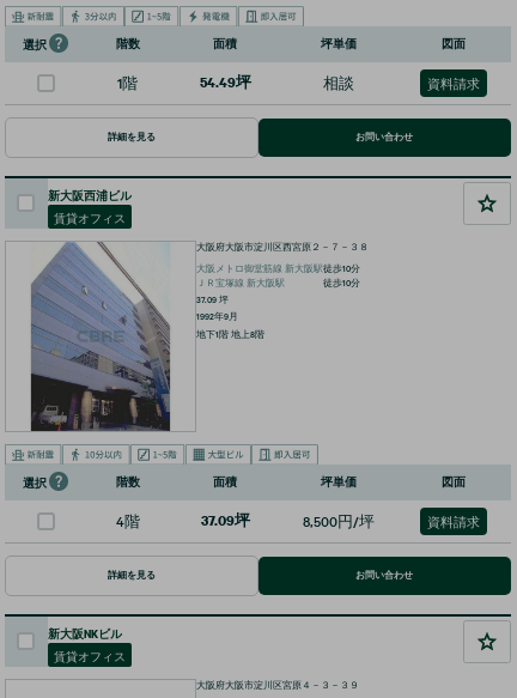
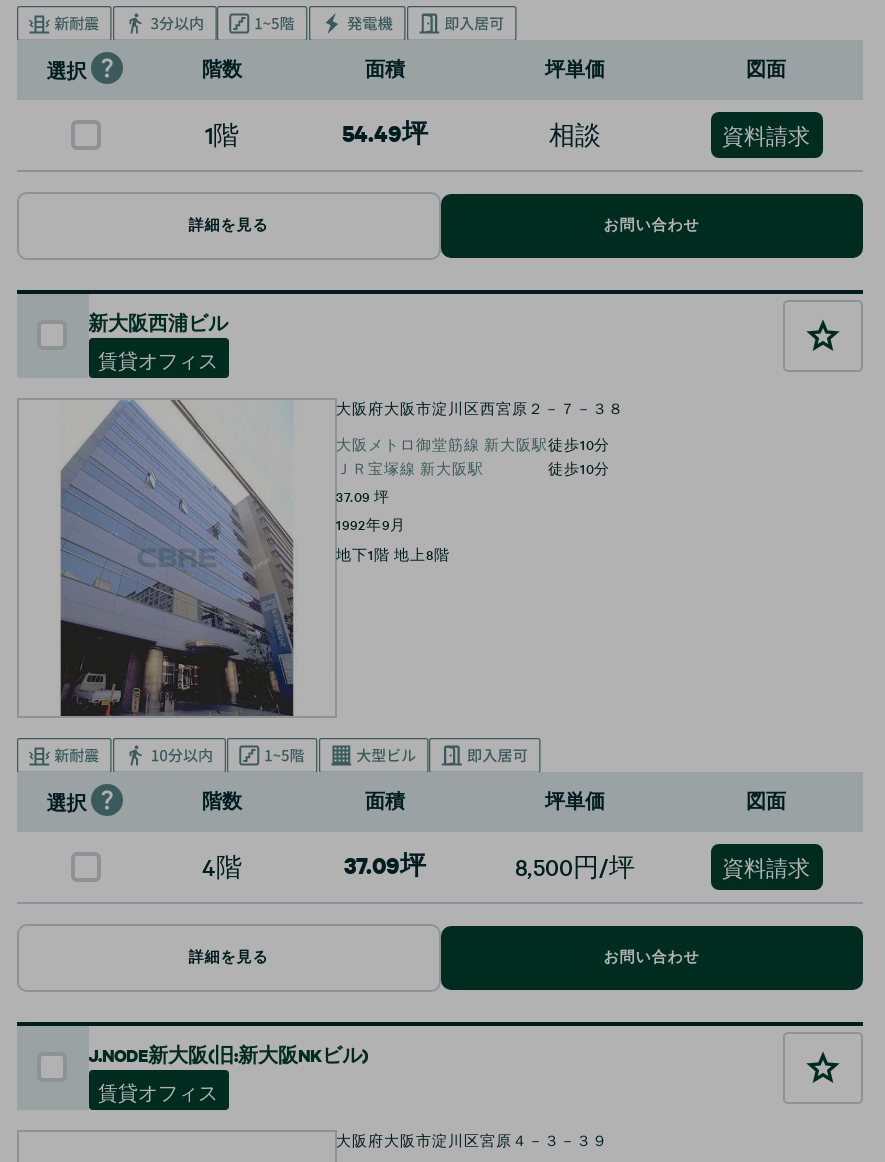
- 新大阪NKビル
+ J.NODE新大阪(旧:新大阪NKビル)
